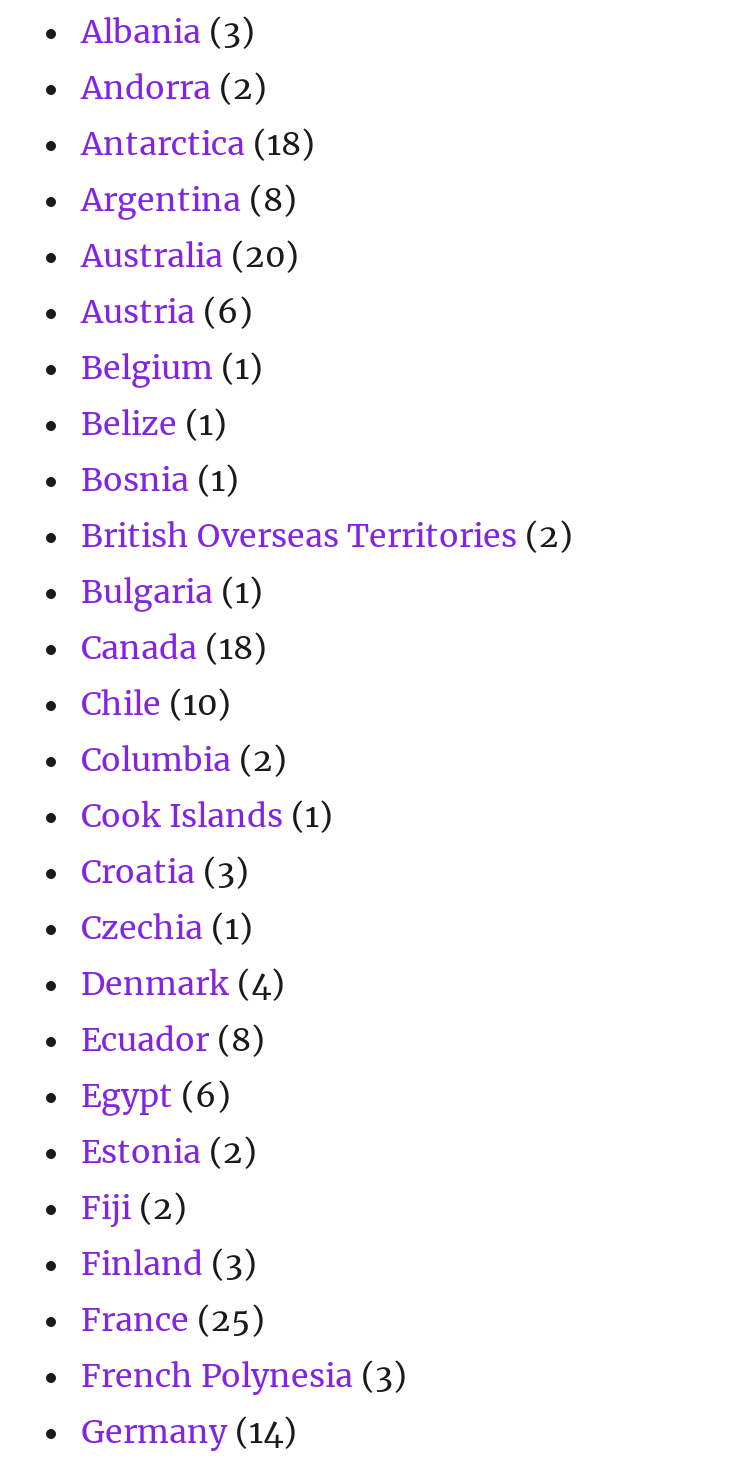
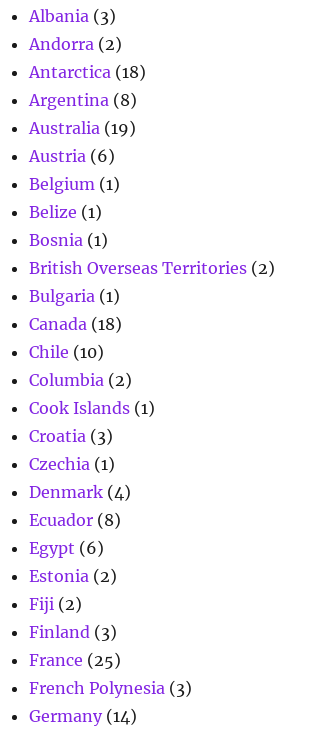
- Australia (20)
+ Australia (19)
